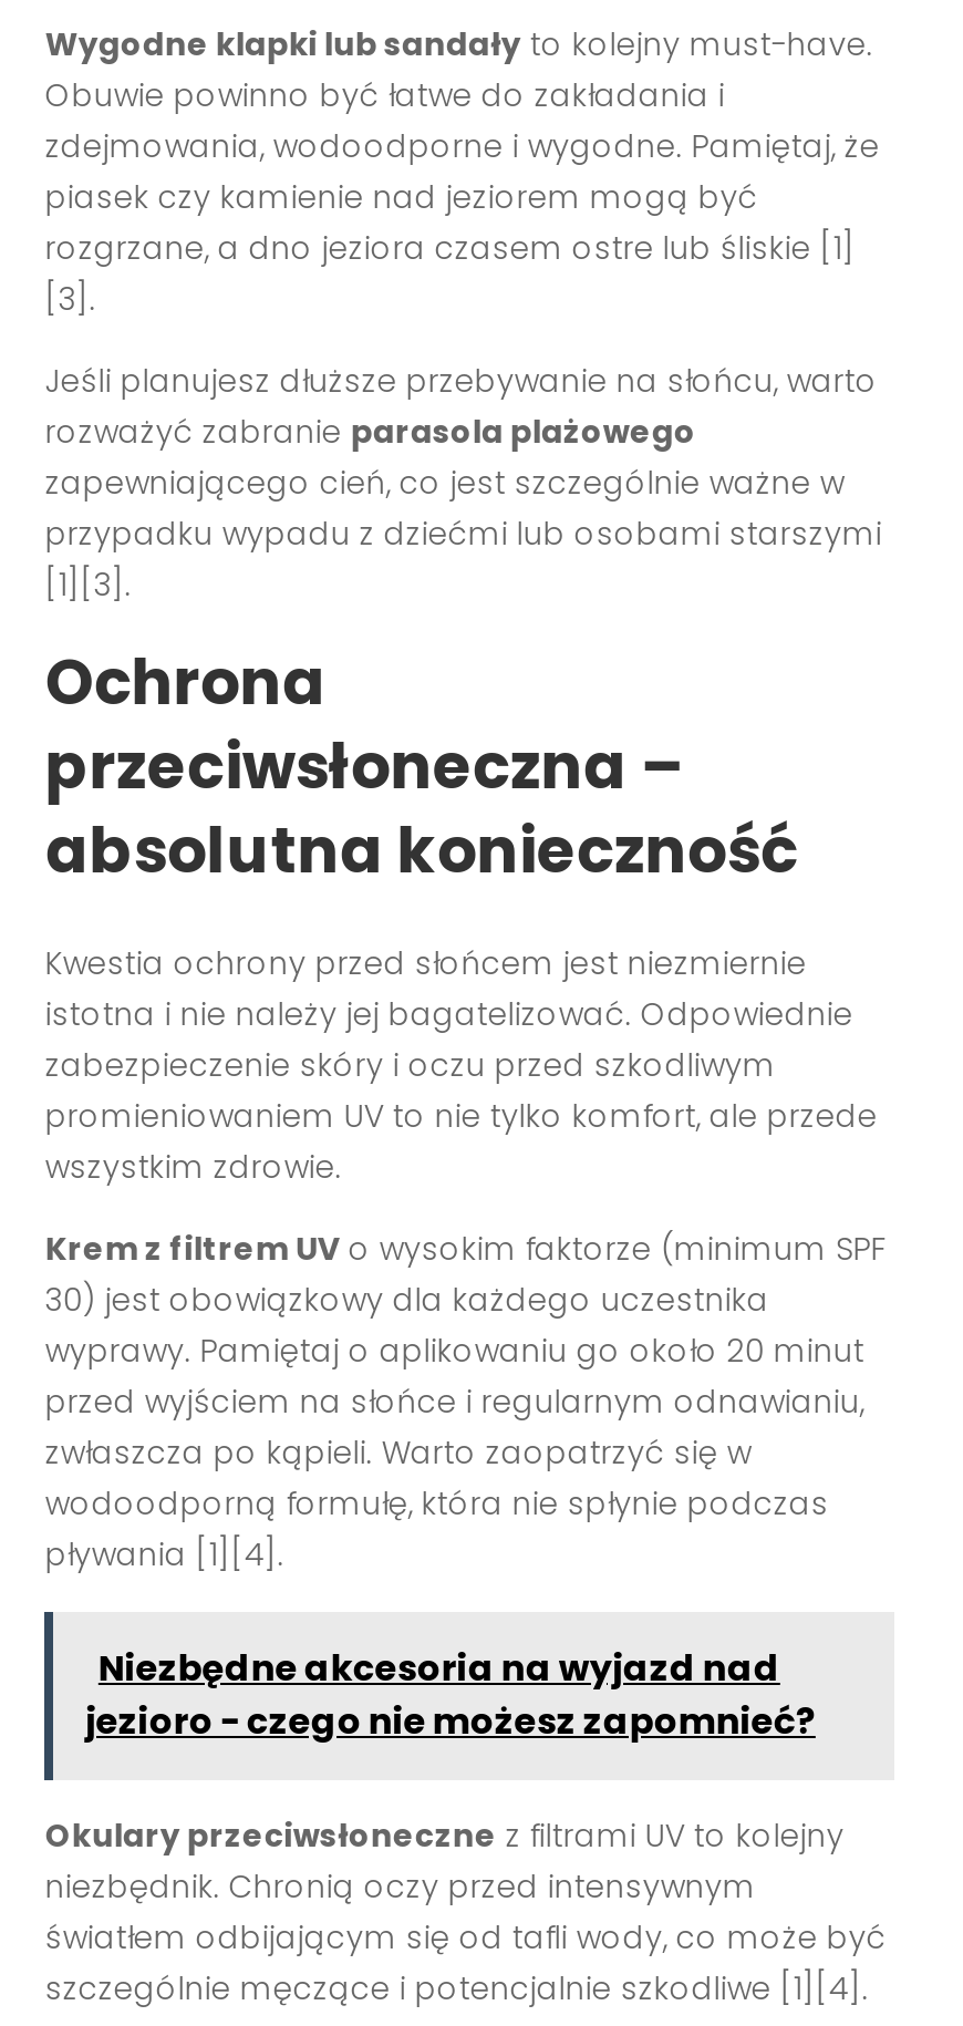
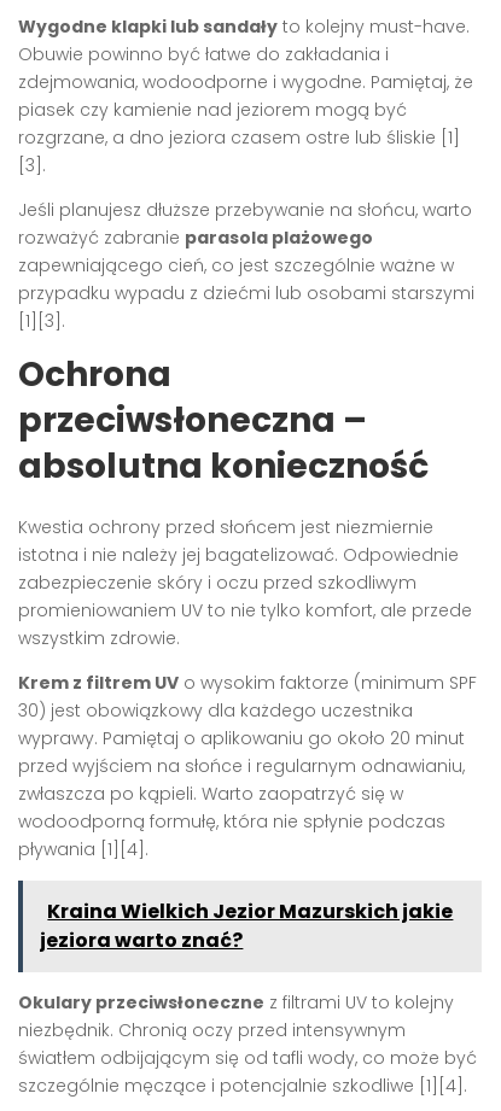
- Niezbędne akcesoria na wyjazd nad
- jezioro - czego nie możesz zapomnieć?
+ Kraina Wielkich Jezior Mazurskich jakie
+ jeziora warto znać?
